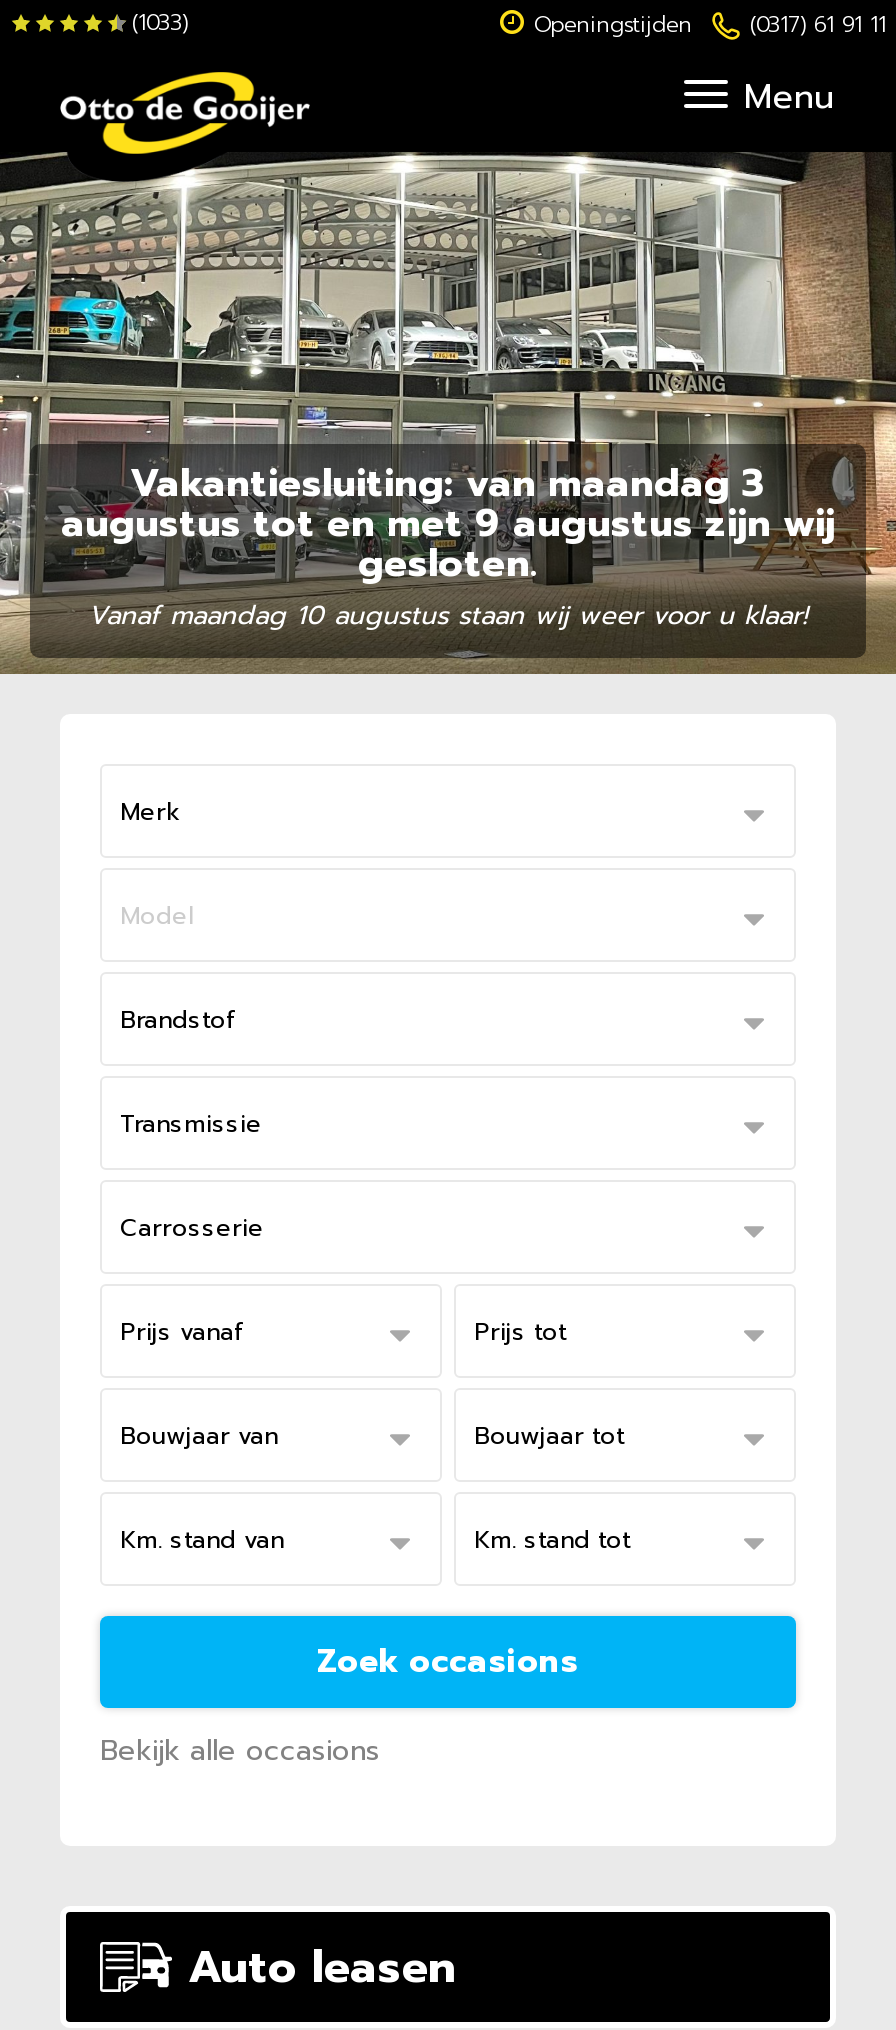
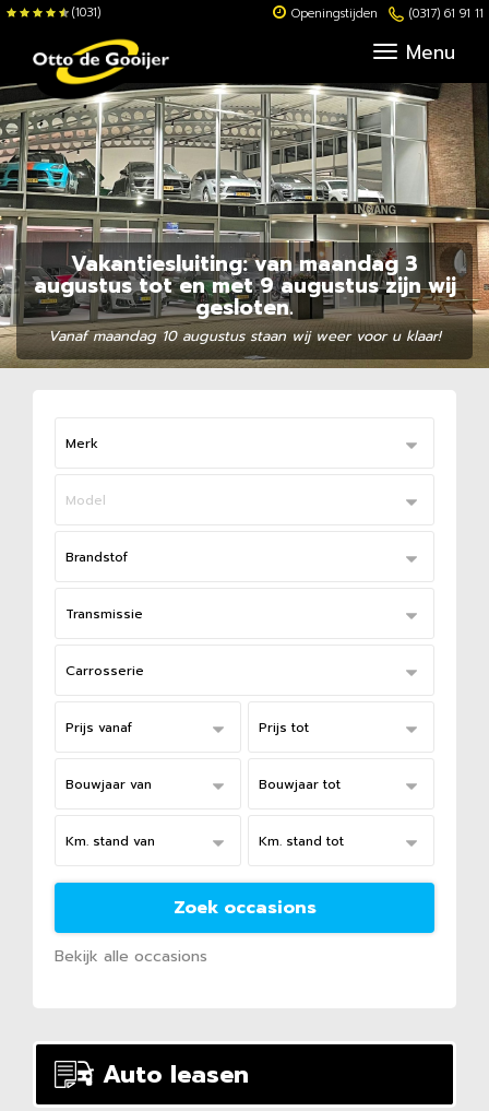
- (1033)
+ (1031)
